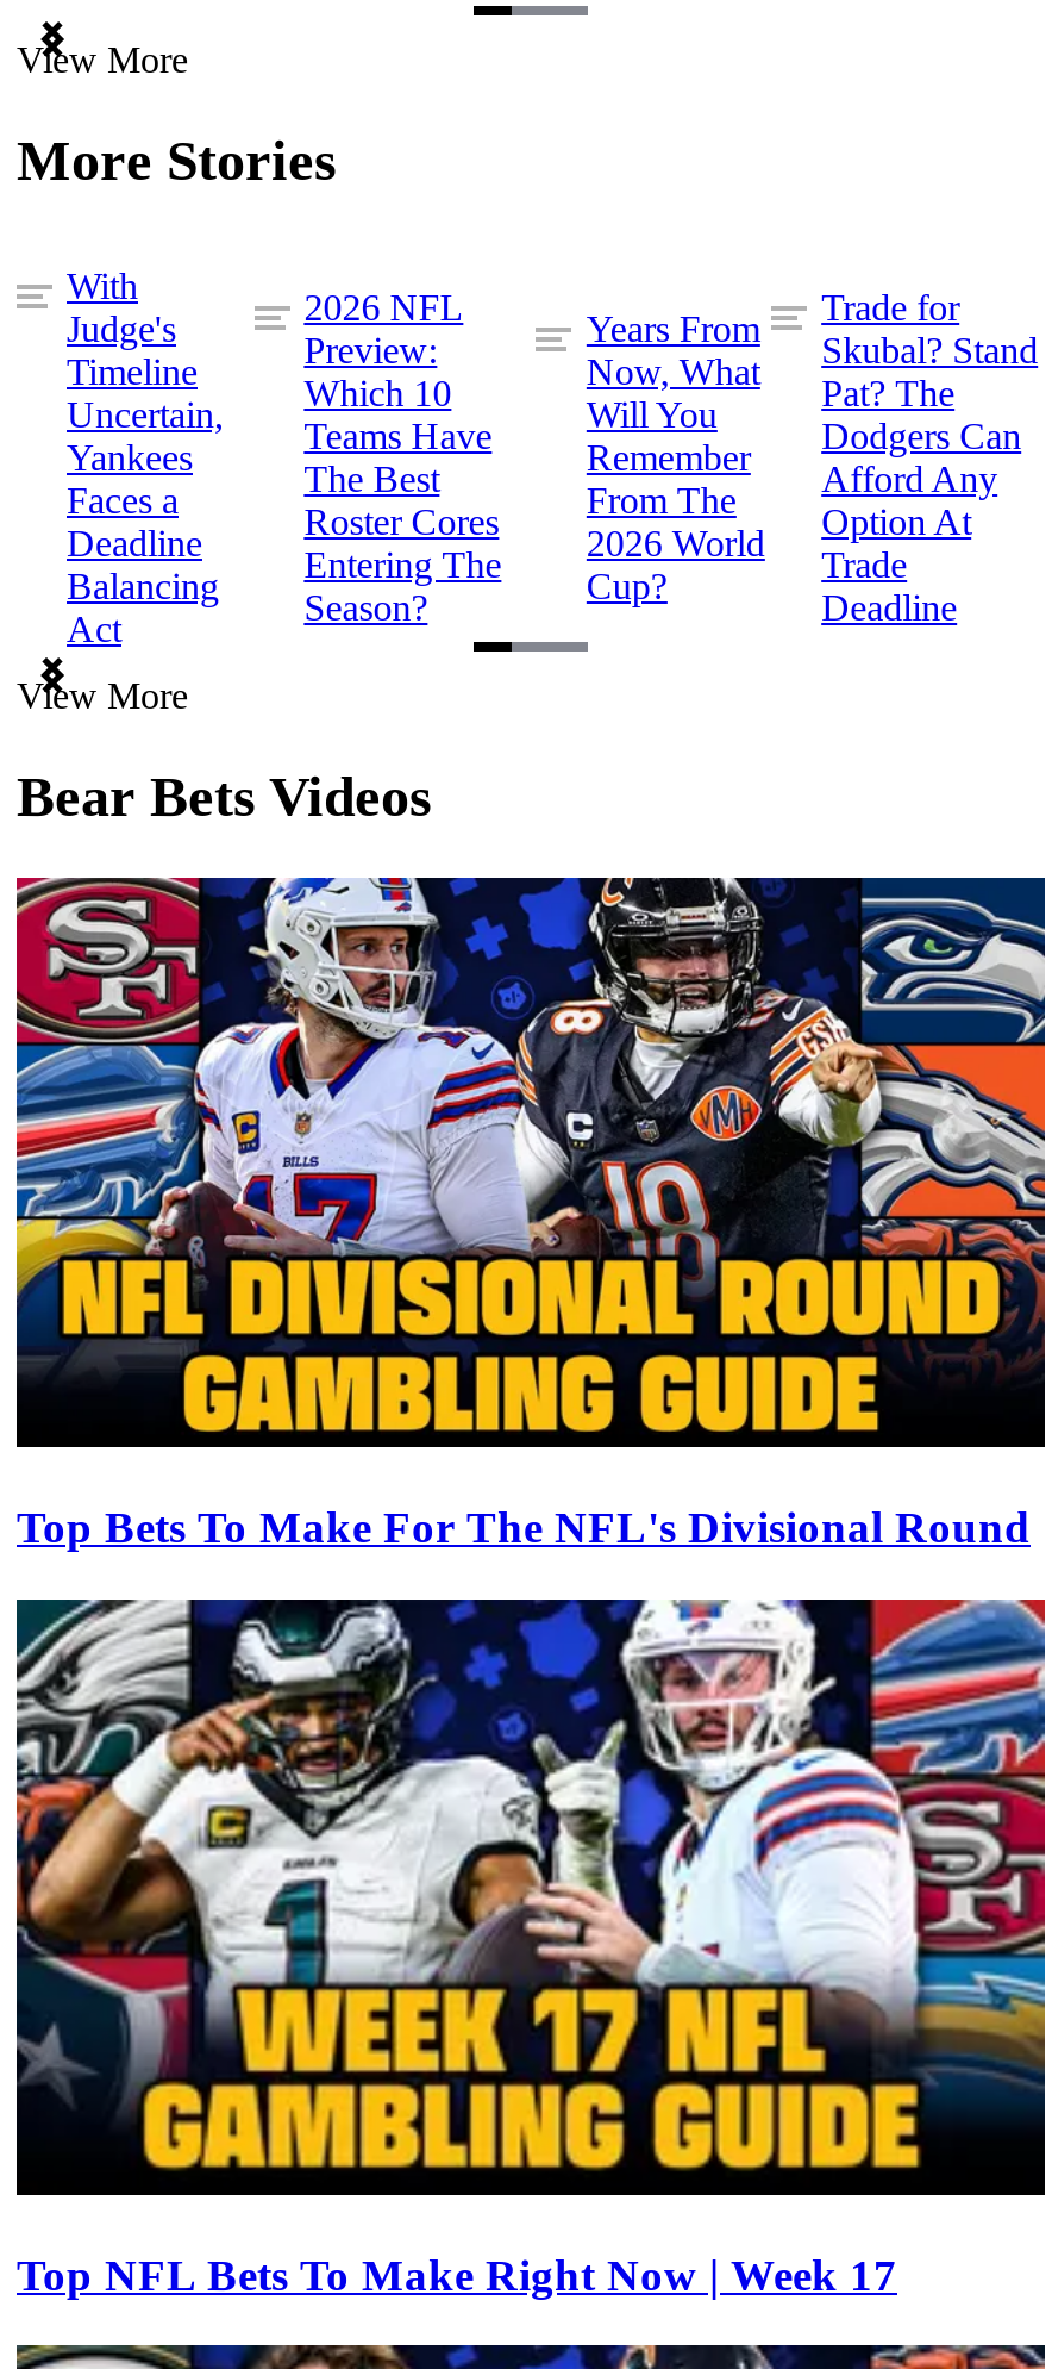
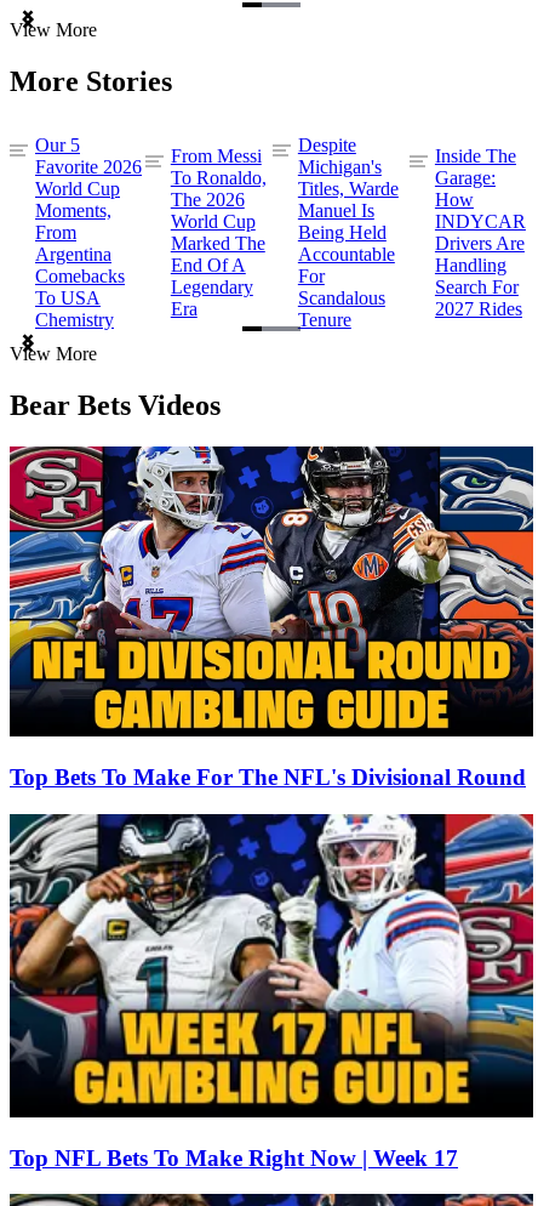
- With
- Judge's
- Timeline
- Uncertain,
- Yankees
- Faces a
- Deadline
- Balancing
- Act
+ Our 5
+ Favorite 2026
+ World Cup
+ Moments,
+ From
+ Argentina
+ Comebacks
+ To USA
+ Chemistry

- 2026 NFL
- Preview:
- Which 10
- Teams Have
- The Best
- Roster Cores
- Entering The
- Season?
+ From Messi
+ To Ronaldo,
+ The 2026
+ World Cup
+ Marked The
+ End Of A
+ Legendary
+ Era

- Trade for
- Skubal? Stand
- Pat? The
- Dodgers Can
- Afford Any
- Option At
- Trade
- Deadline
+ Inside The
+ Garage:
+ How
+ INDYCAR
+ Drivers Are
+ Handling
+ Search For
+ 2027 Rides

- Years From
- Now, What
- Will You
- Remember
- From The
- 2026 World
- Cup?
+ Despite
+ Michigan's
+ Titles, Warde
+ Manuel Is
+ Being Held
+ Accountable
+ For
+ Scandalous
+ Tenure
